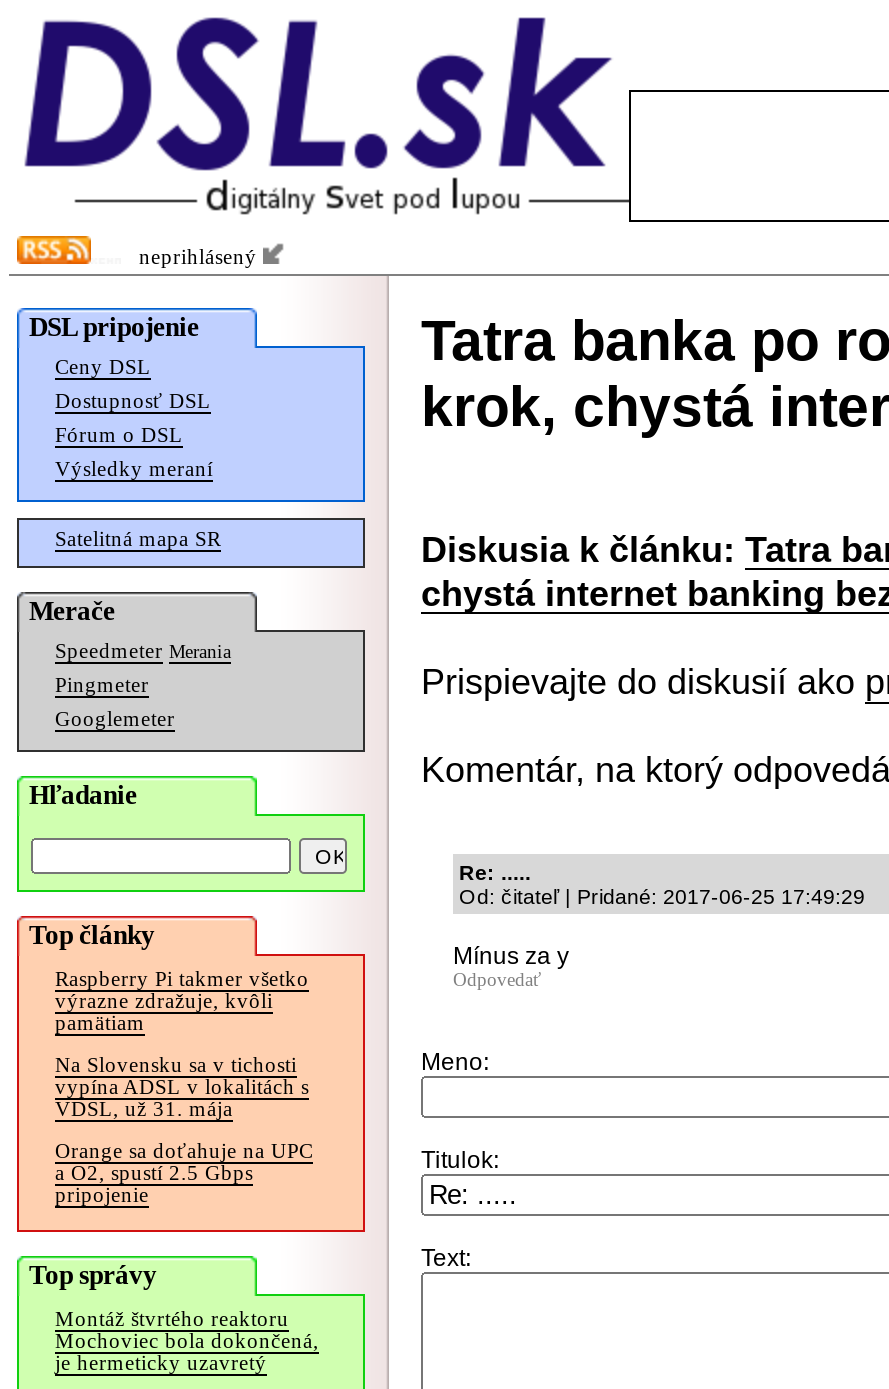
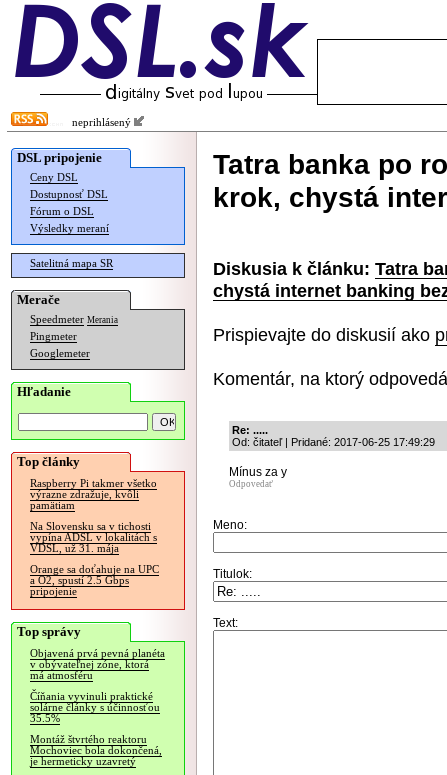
+ Objavená prvá pevná planéta
+ v obývateľnej zóne, ktorá
+ má atmosféru
+ Číňania vyvinuli praktické
+ solárne články s účinnosťou
+ 35.5%
